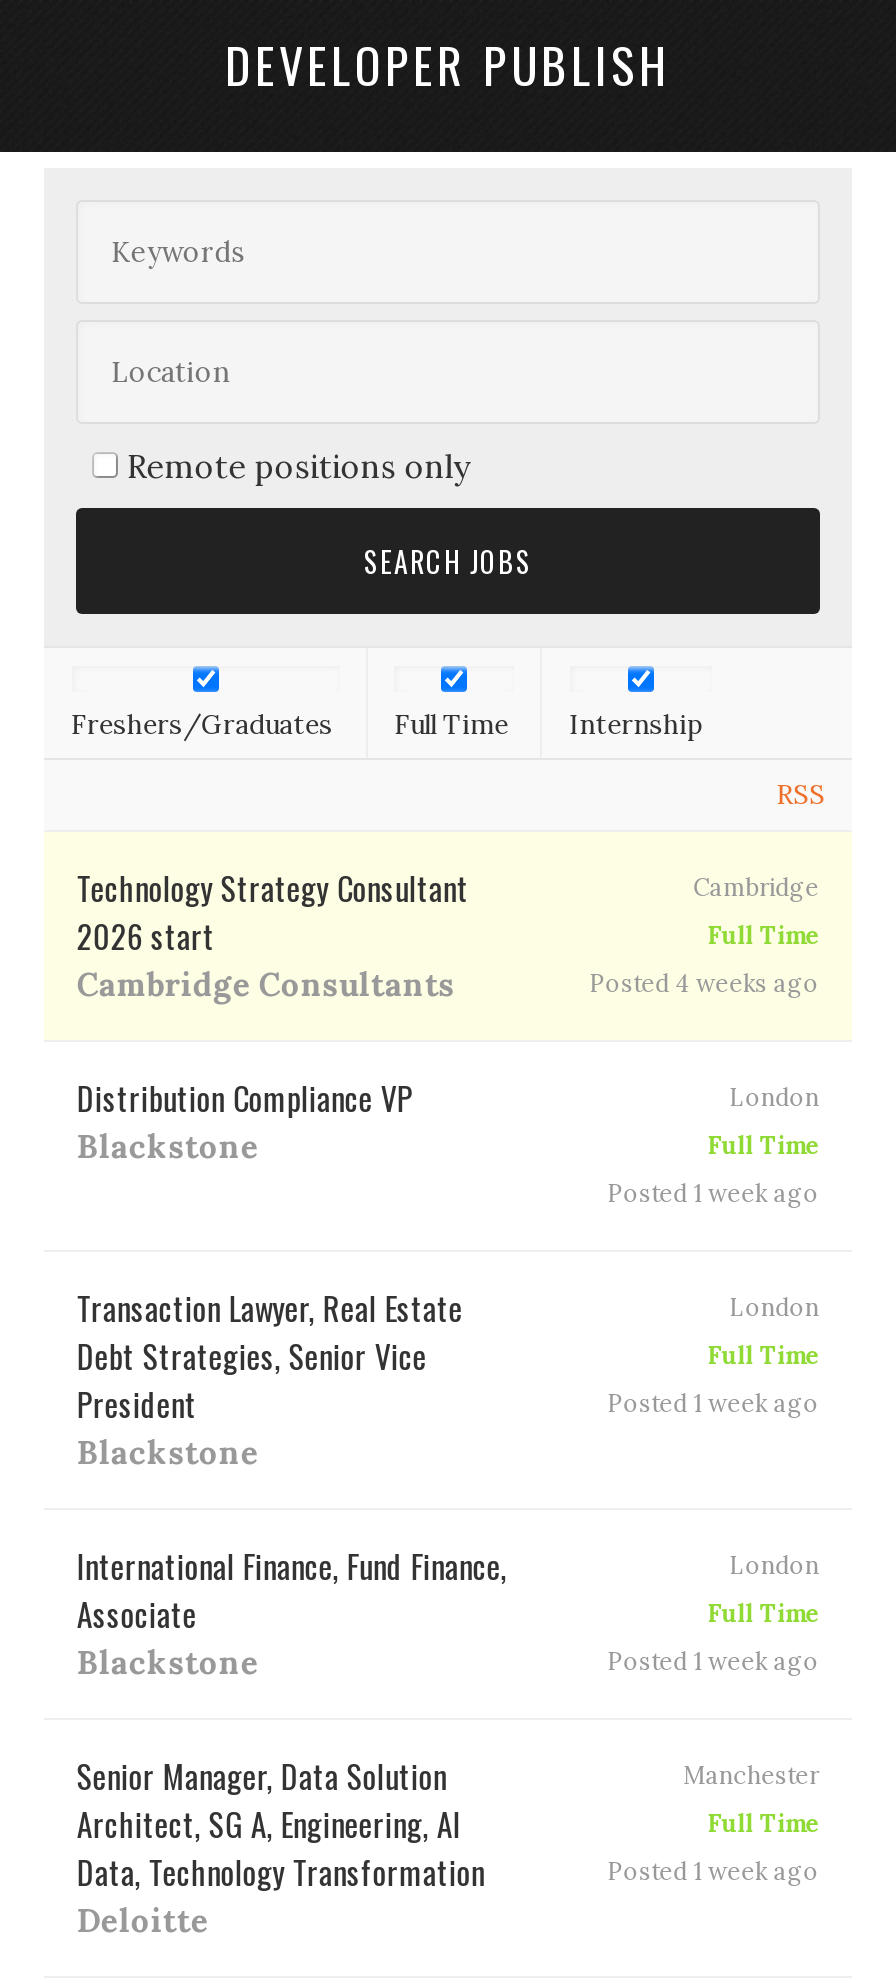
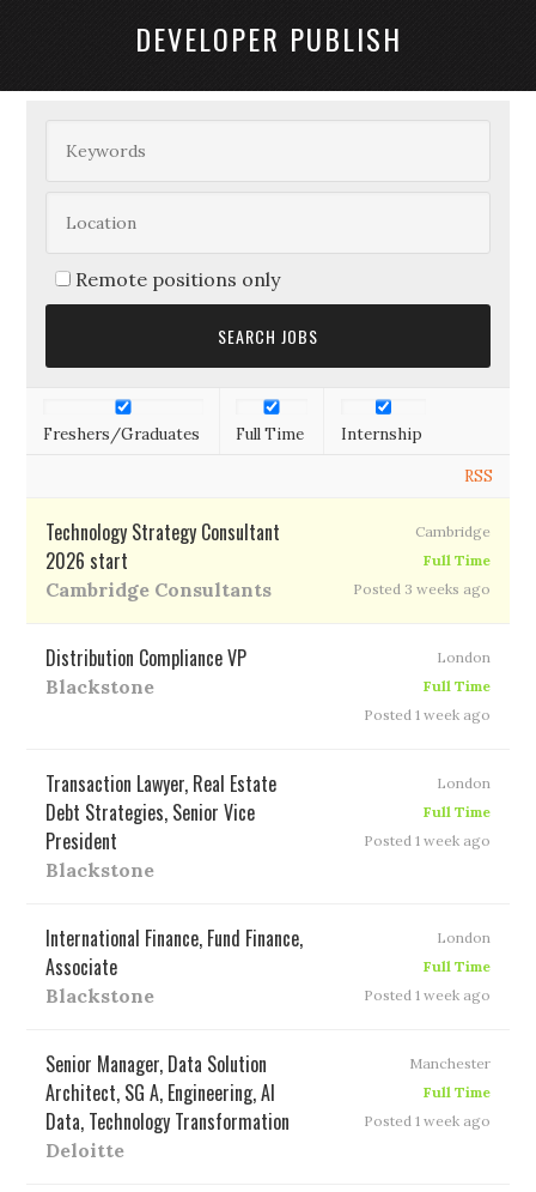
- Posted 4 weeks ago
+ Posted 3 weeks ago
